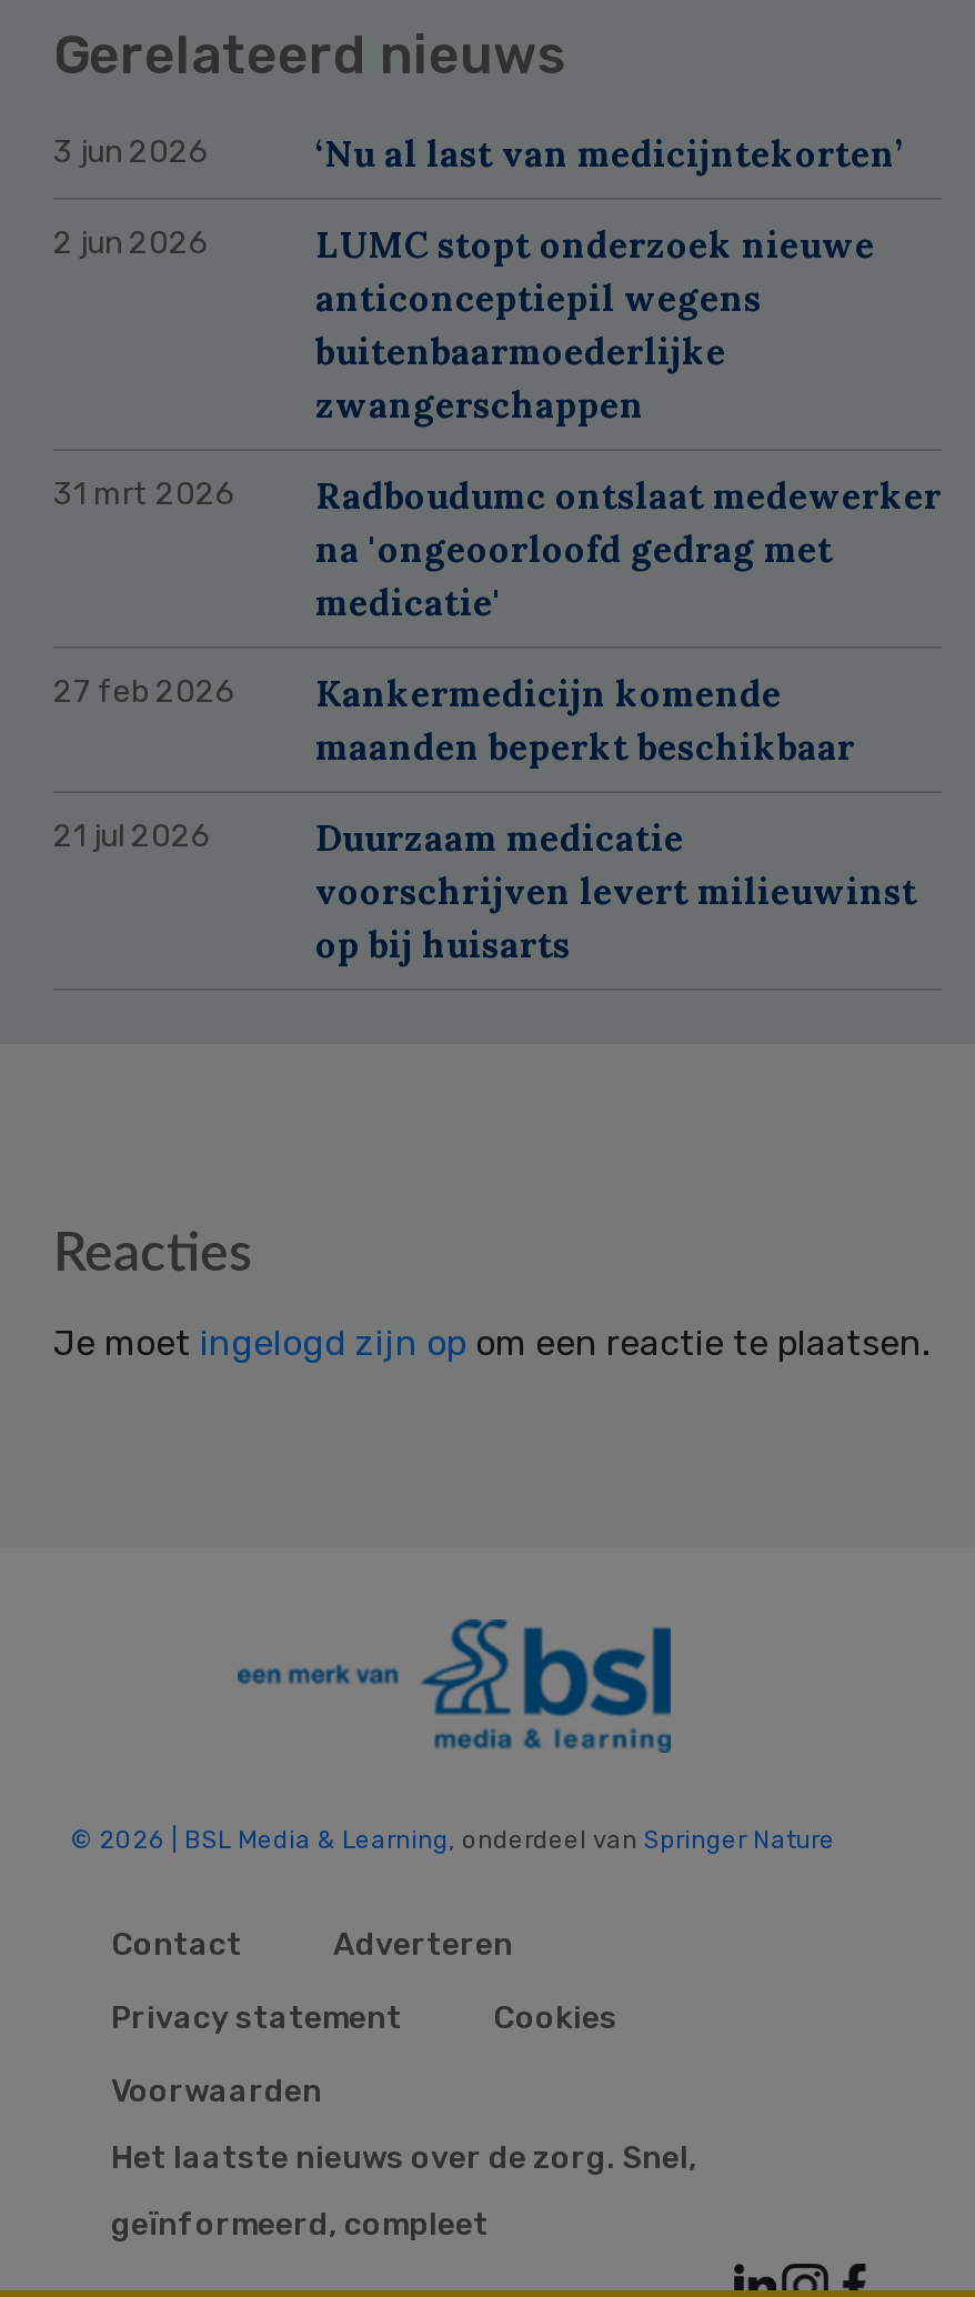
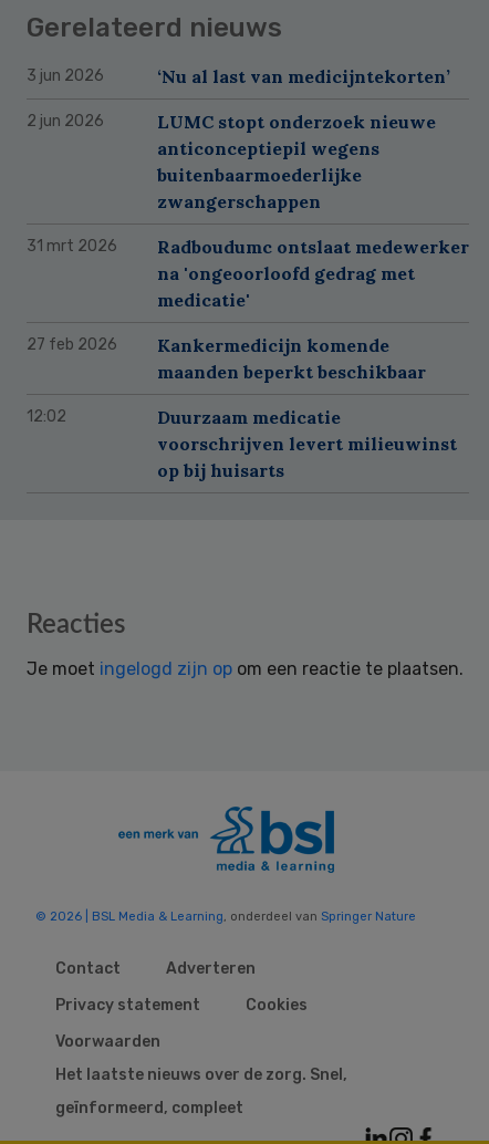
- 21 jul 2026
+ 12:02
